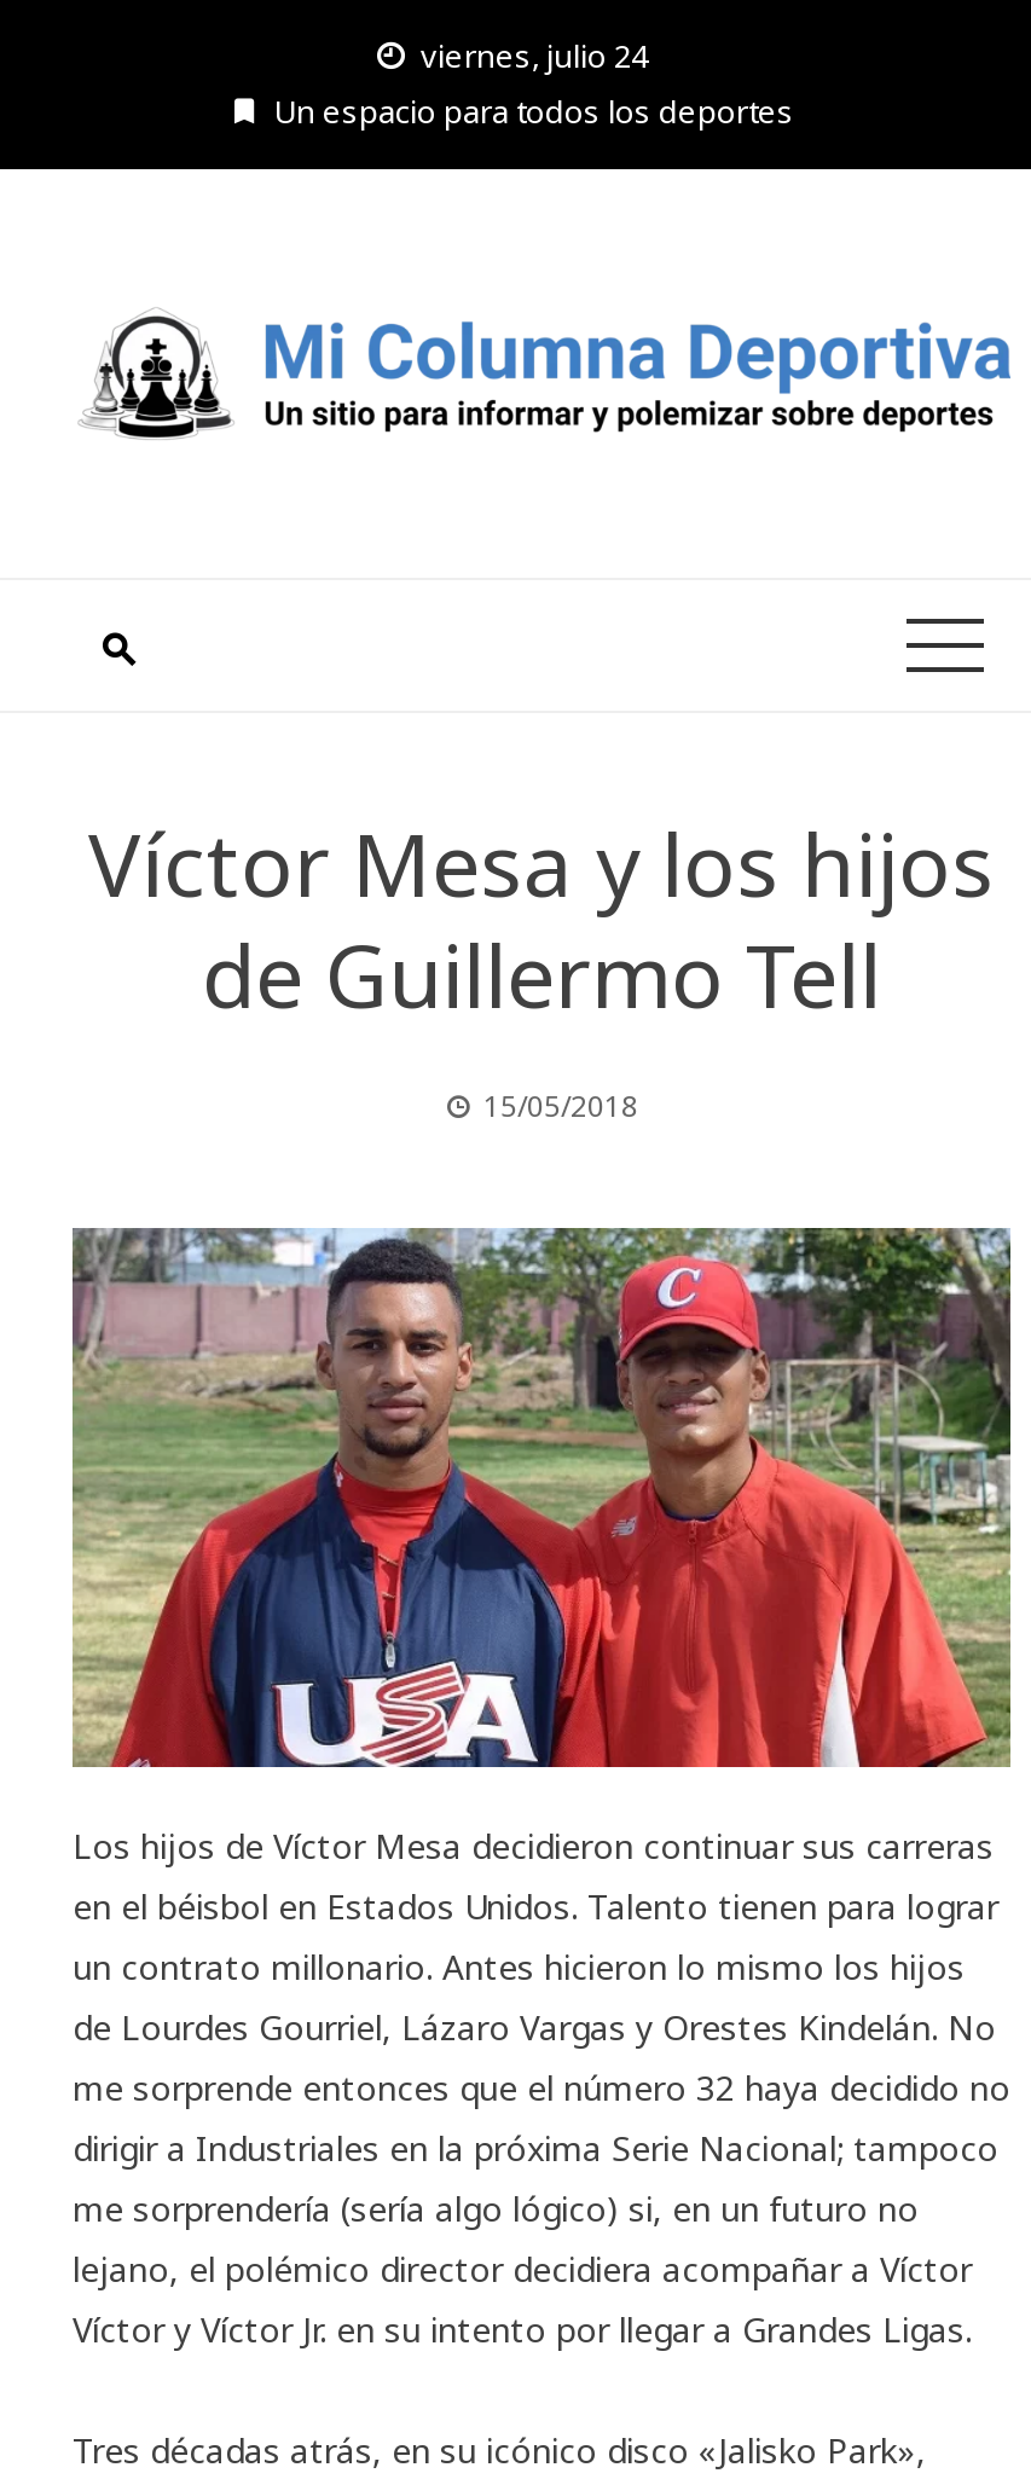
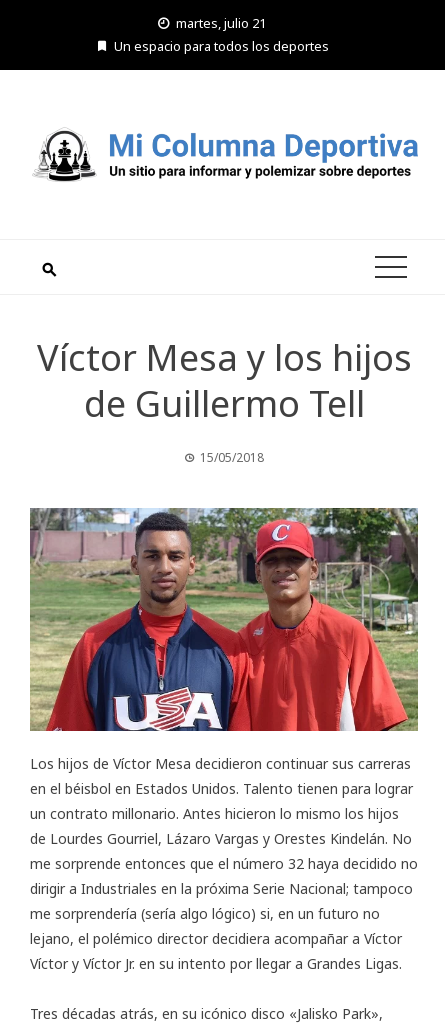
- viernes, julio 24
+ martes, julio 21
